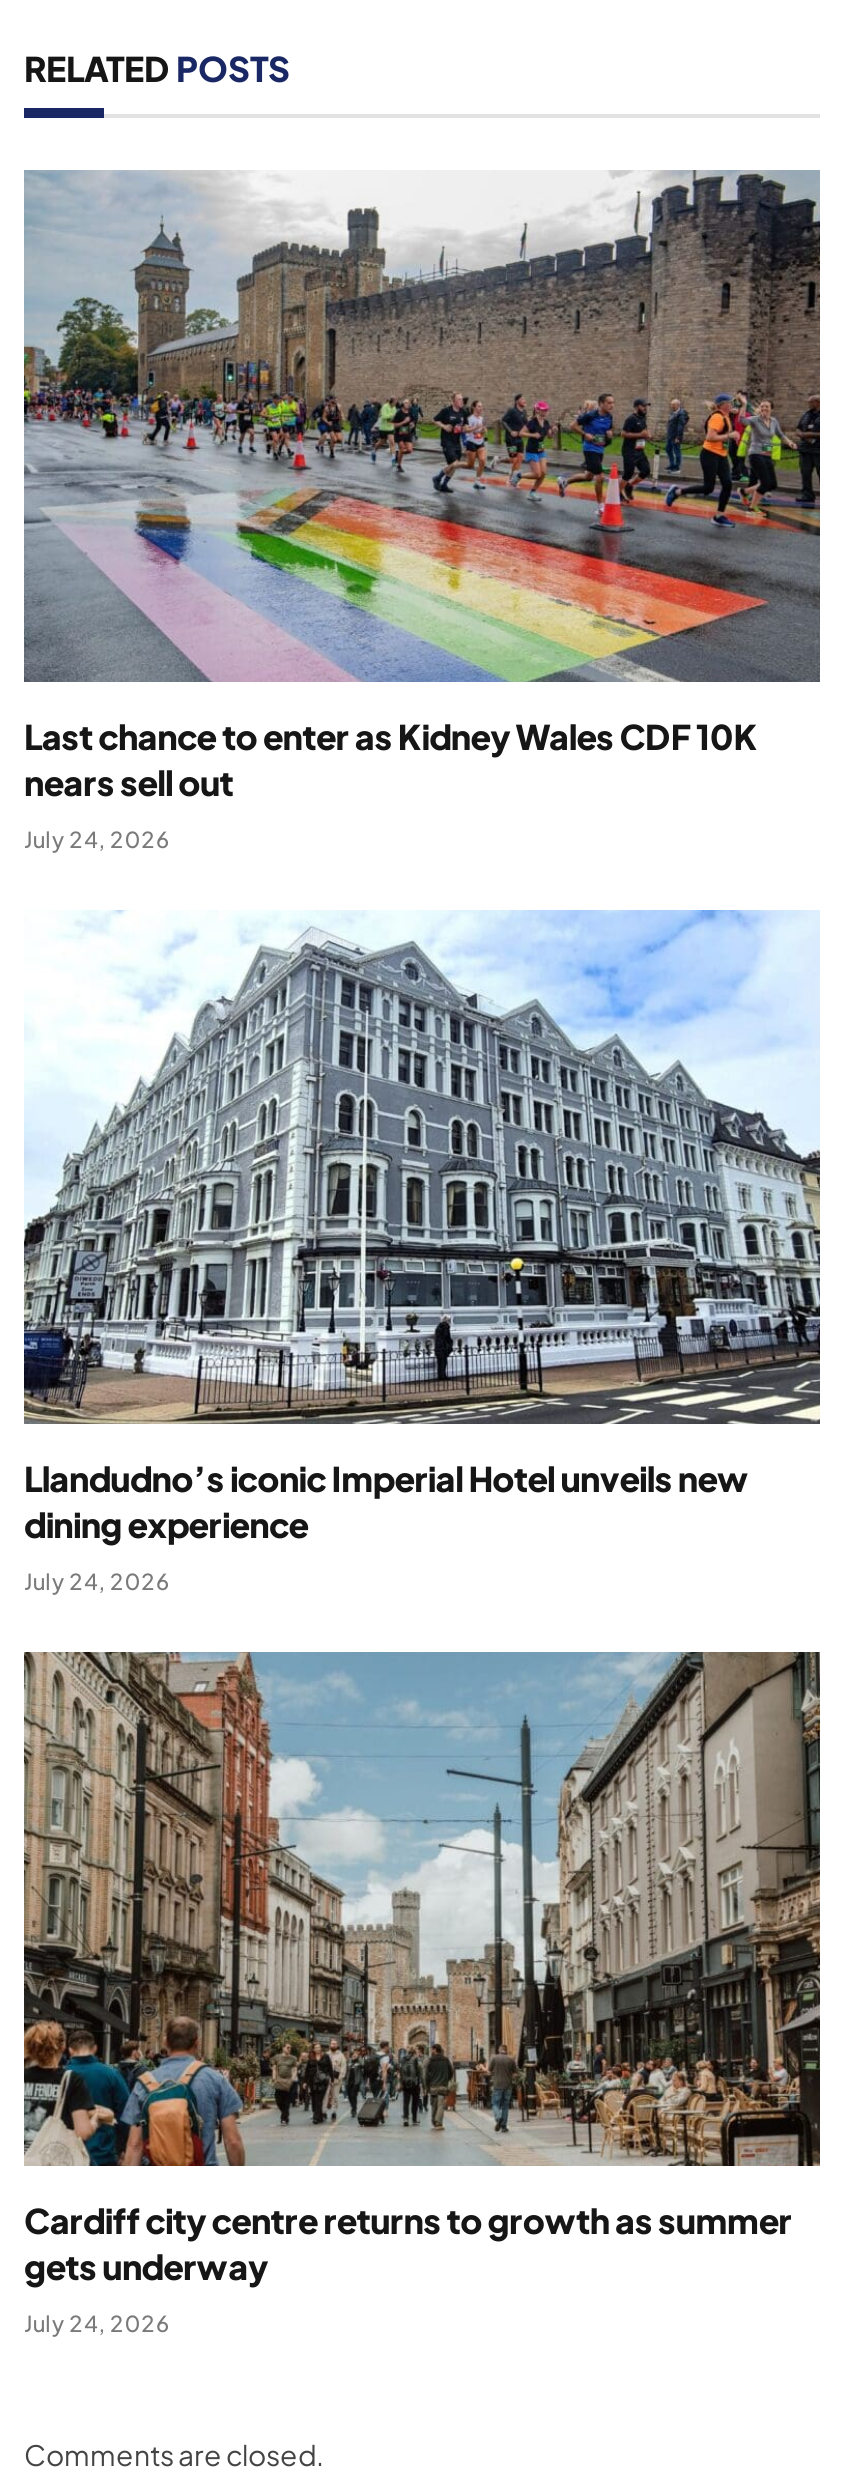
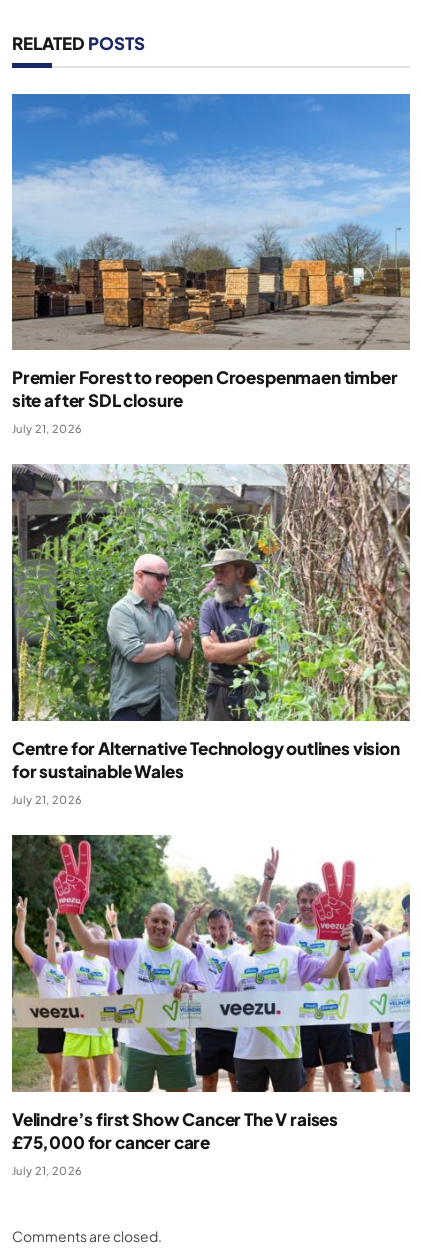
- [image]
- Last chance to enter as Kidney Wales CDF 10K
- nears sell out
+ [image]
+ Premier Forest to reopen Croespenmaen timber
+ site after SDL closure

- July 24, 2026
+ July 21, 2026

- [image]
- Llandudno’s iconic Imperial Hotel unveils new
- dining experience
+ [image]
+ Centre for Alternative Technology outlines vision
+ for sustainable Wales

- July 24, 2026
+ July 21, 2026

- [image]
- Cardiff city centre returns to growth as summer
- gets underway
+ [image]
+ Velindre’s first Show Cancer The V raises
+ £75,000 for cancer care

- July 24, 2026
+ July 21, 2026
